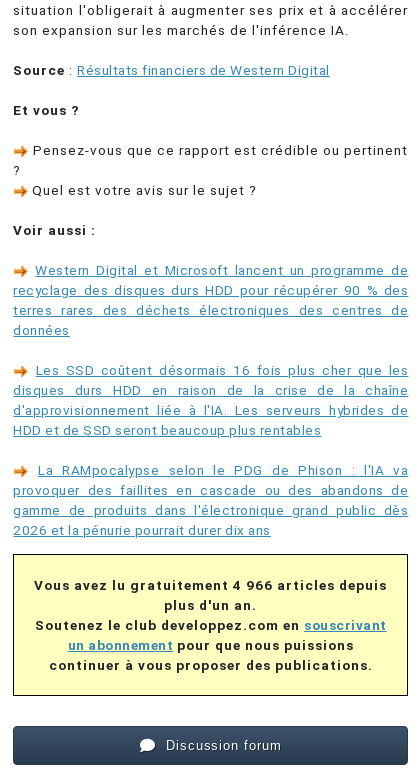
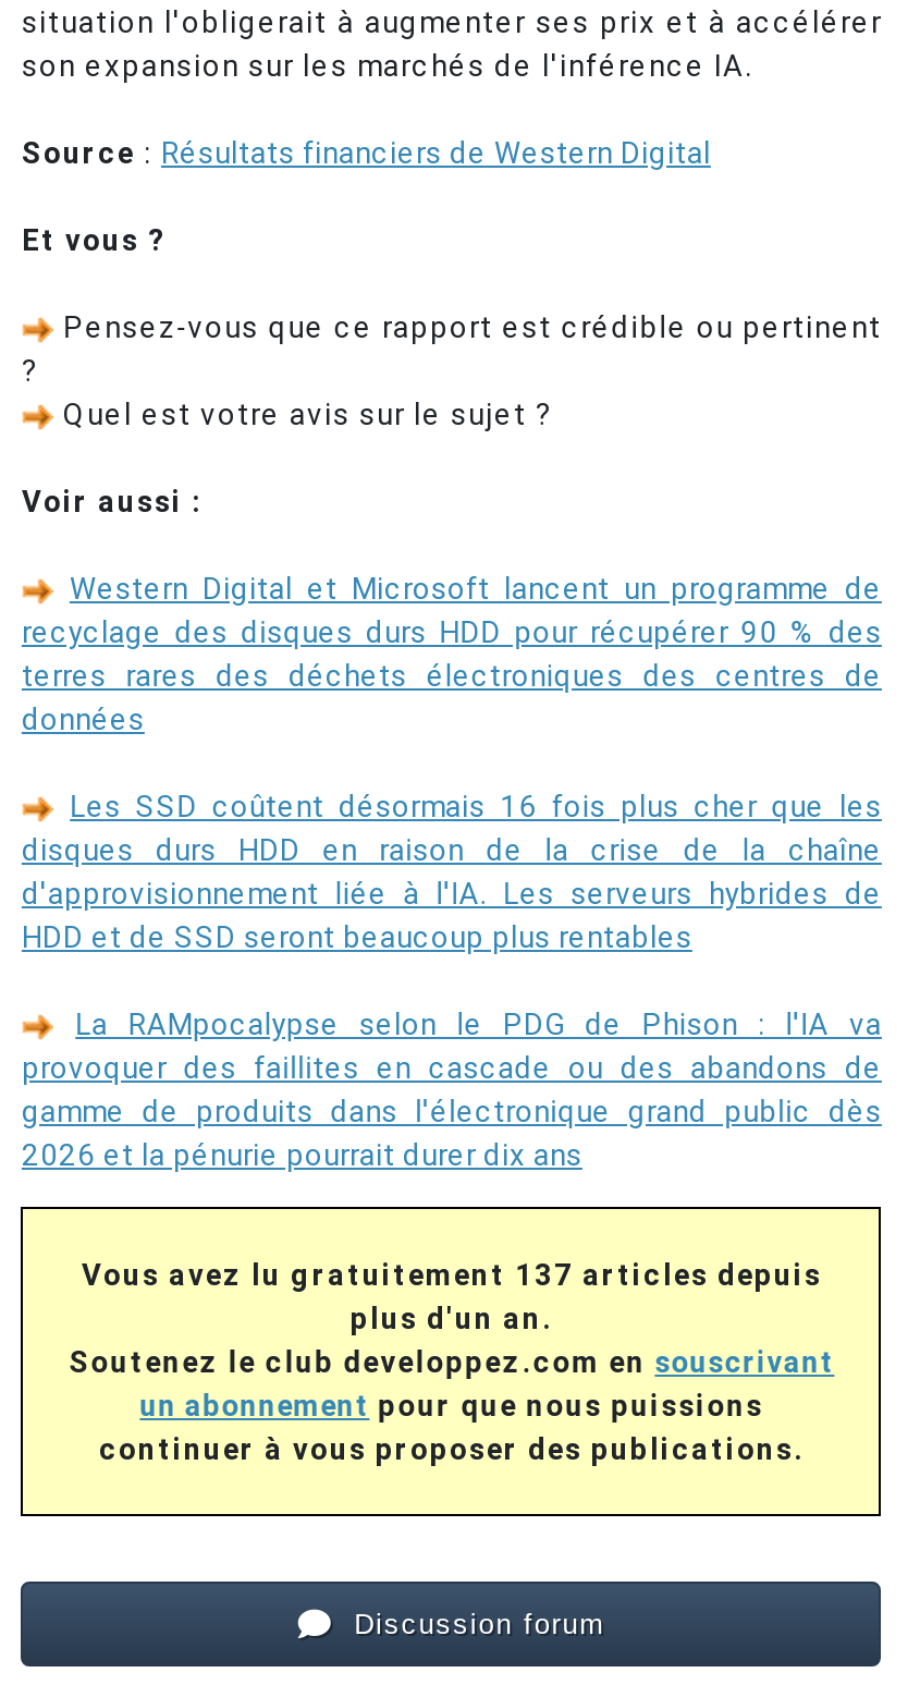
- Vous avez lu gratuitement 4 966 articles depuis
+ Vous avez lu gratuitement 137 articles depuis
